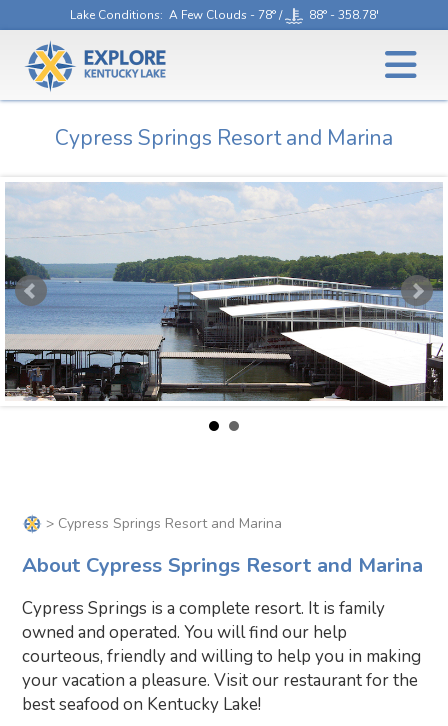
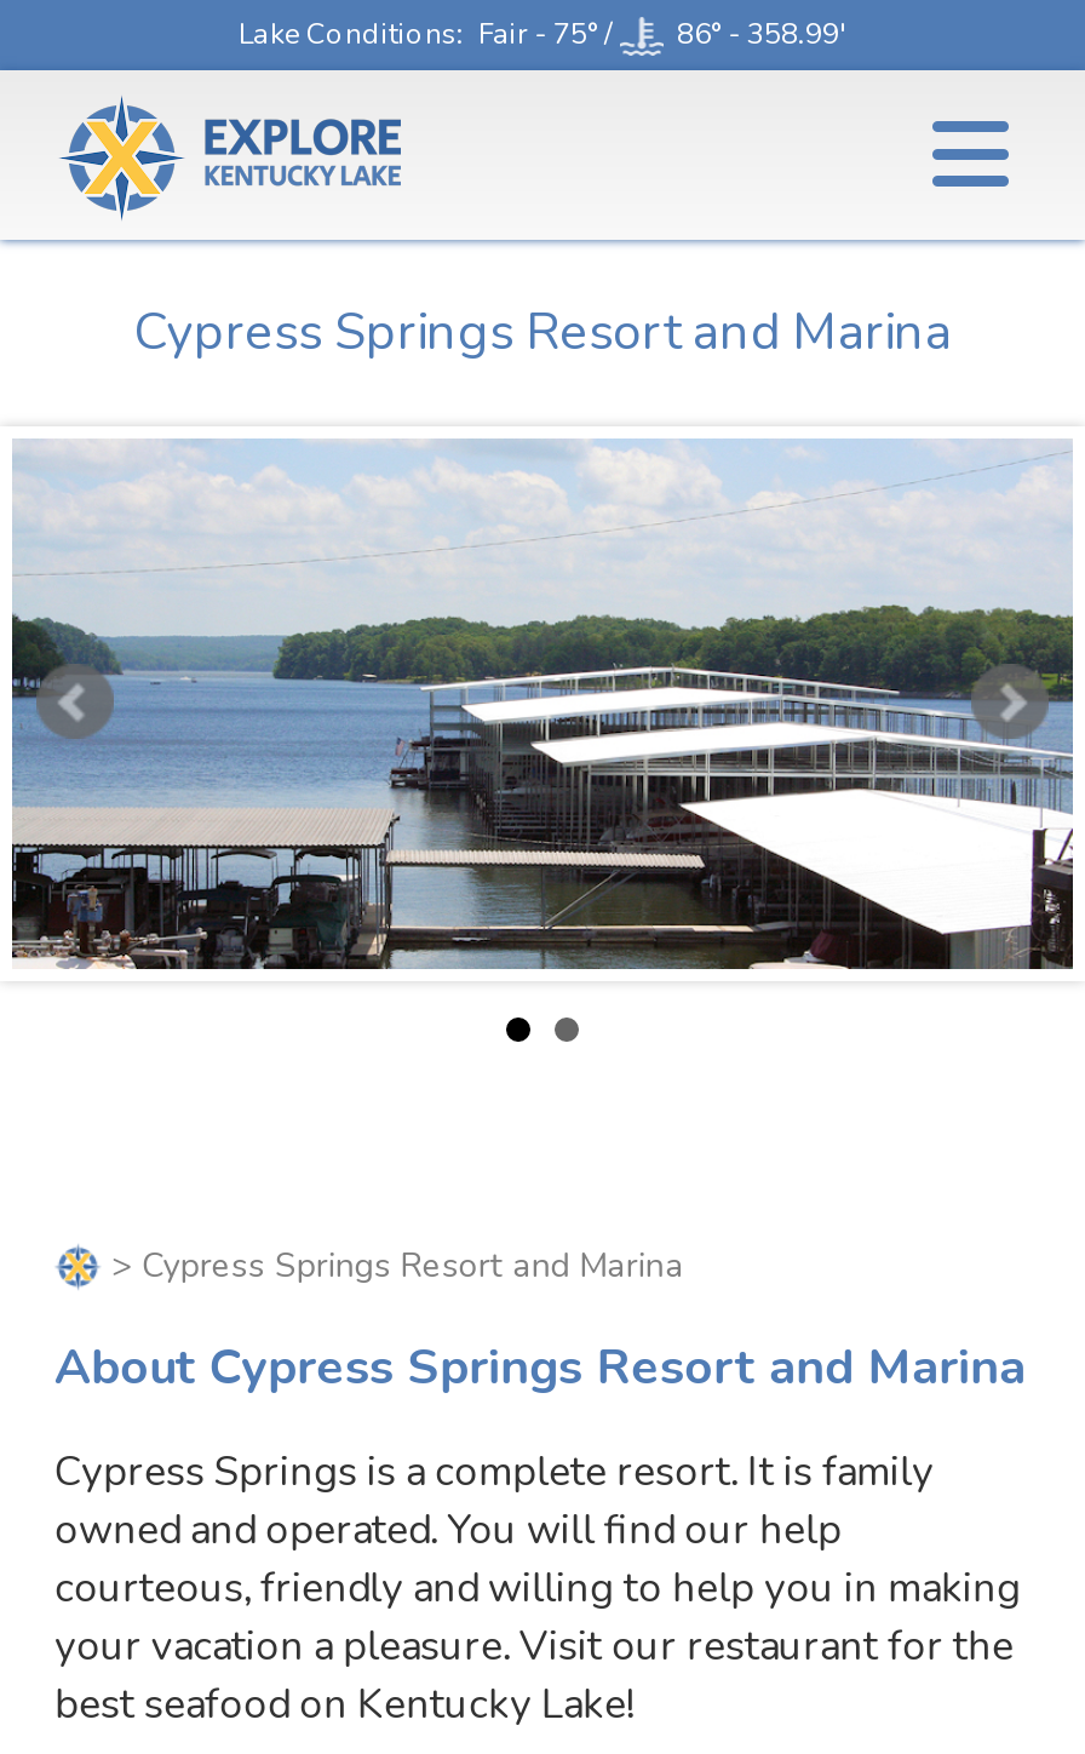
- Lake Conditions: A Few Clouds - 78° /
- 88° - 358.78'
+ Lake Conditions: Fair - 75° /
+ 86° - 358.99'
